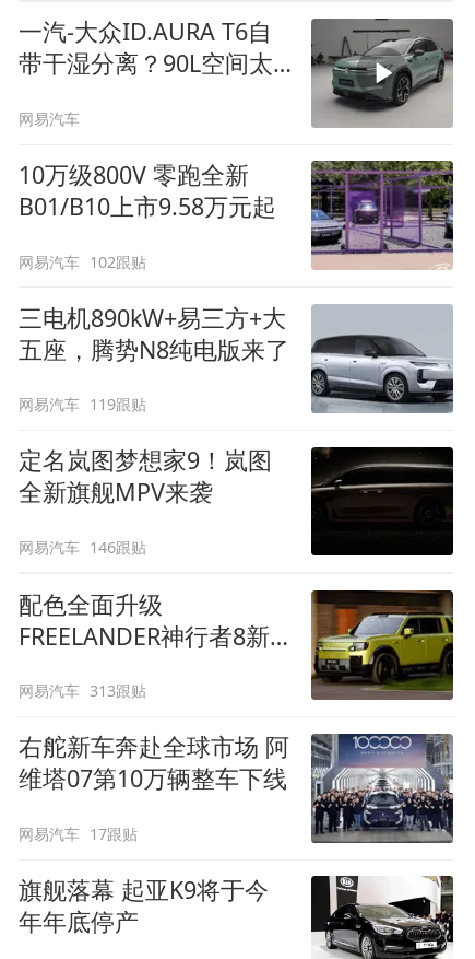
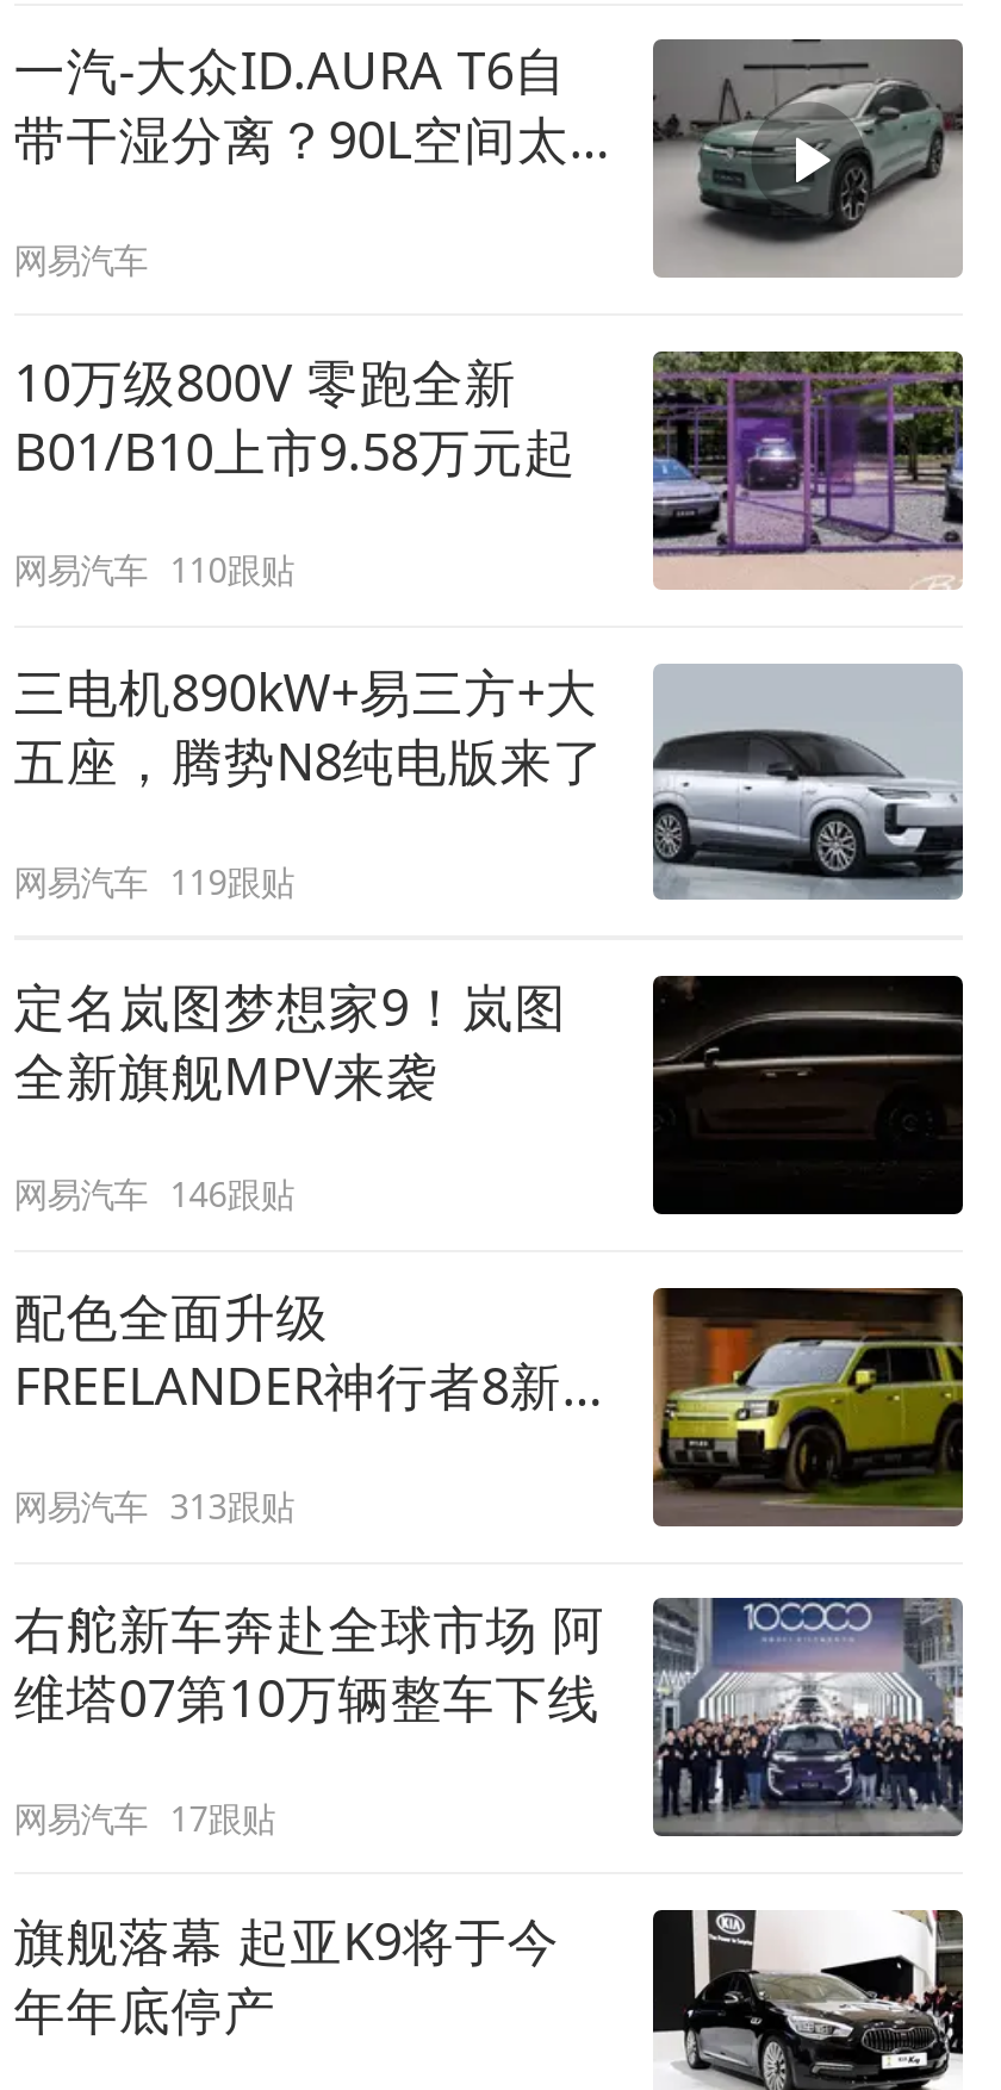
- 网易汽车 102跟贴
+ 网易汽车 110跟贴
